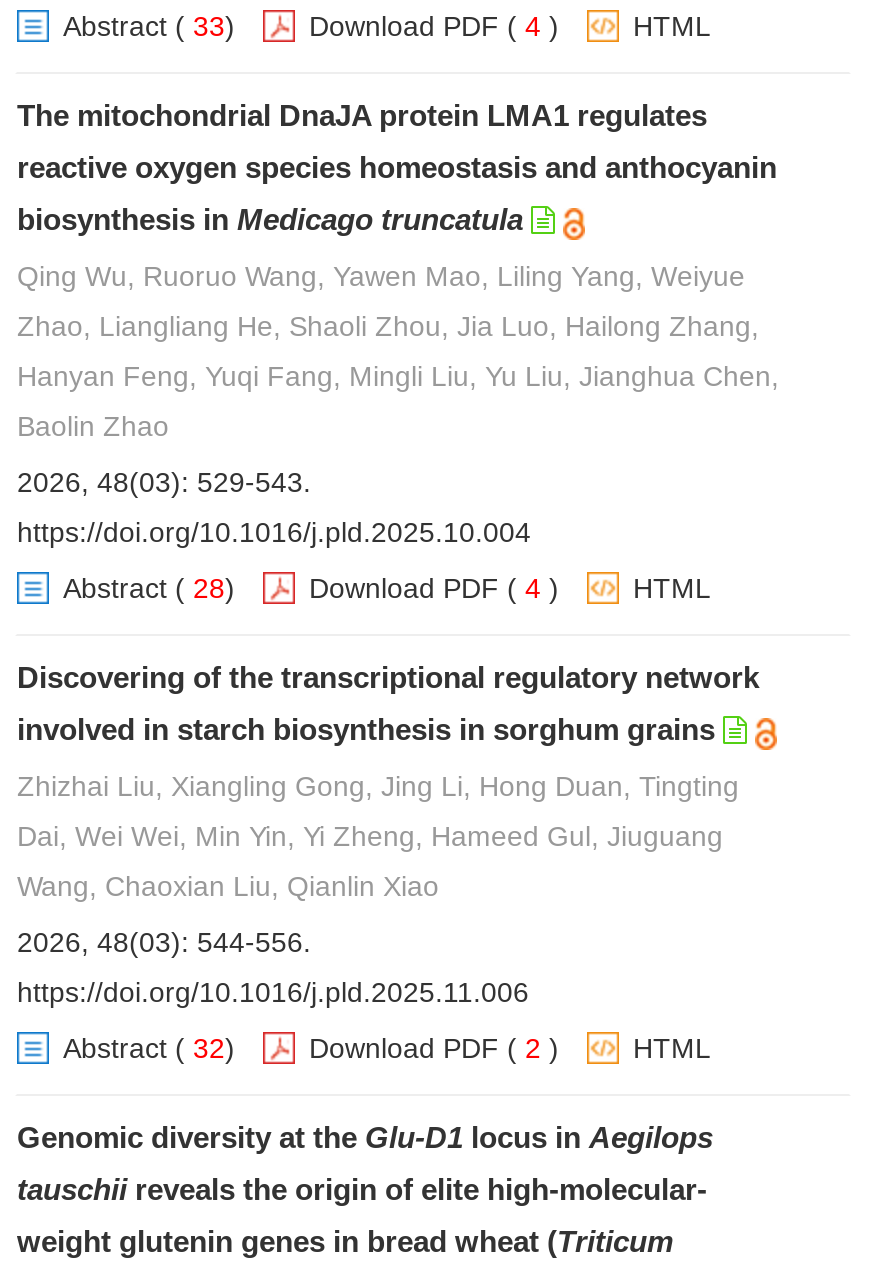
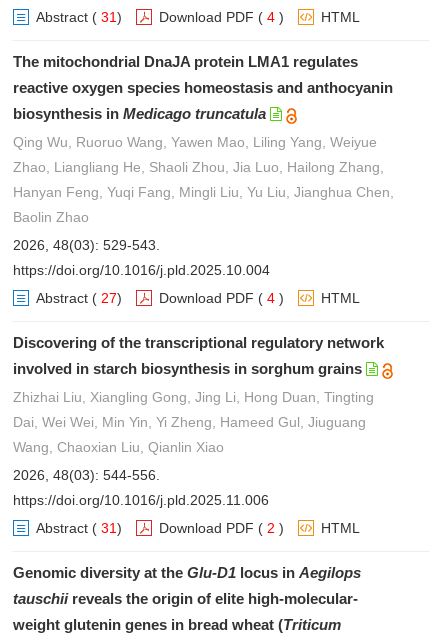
- Abstract (33)
+ Abstract (31)

- Abstract (28)
+ Abstract (27)

- Abstract (32)
+ Abstract (31)
